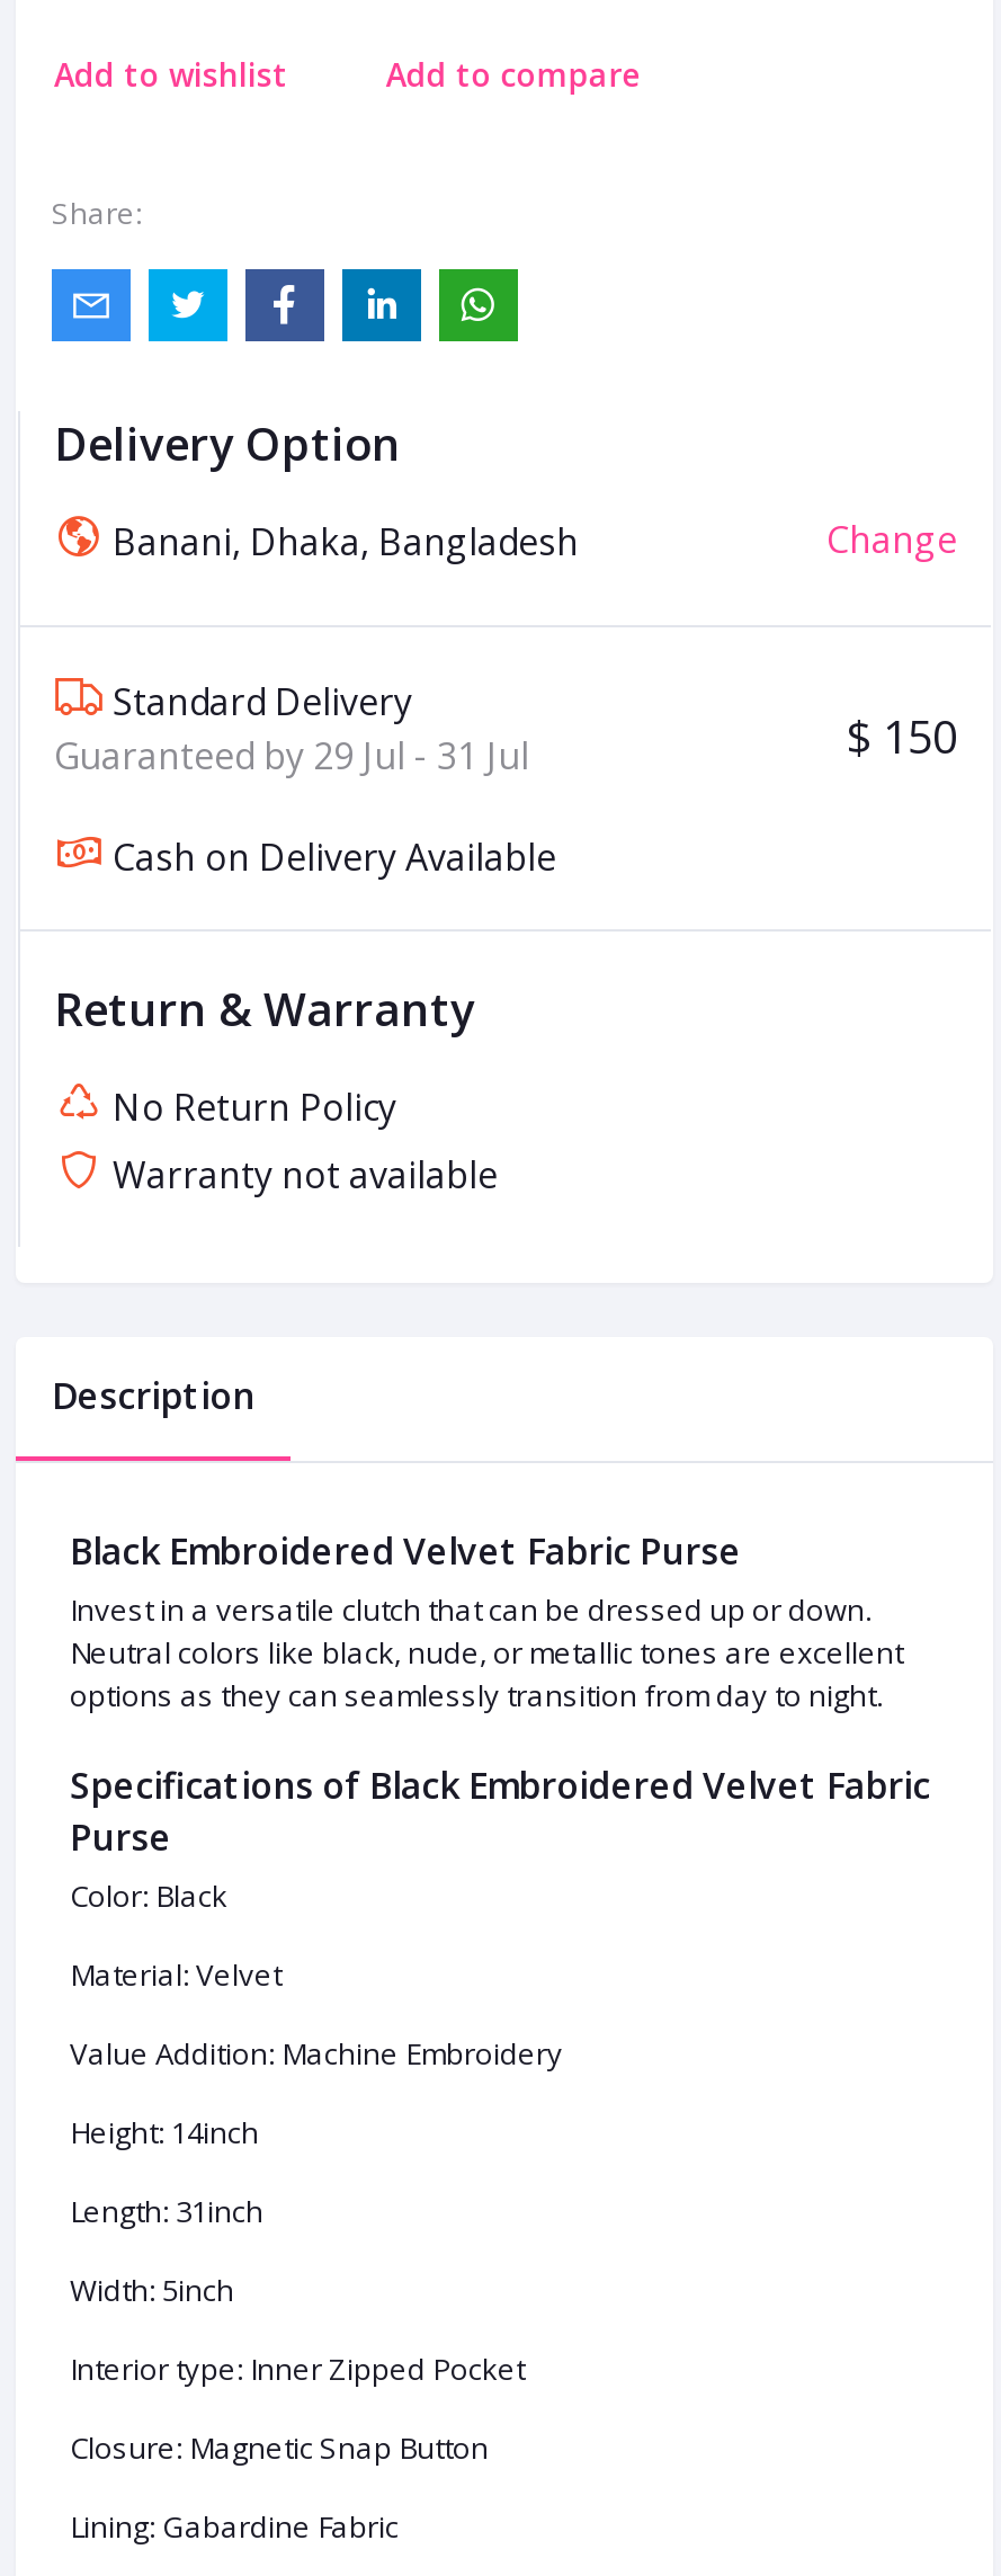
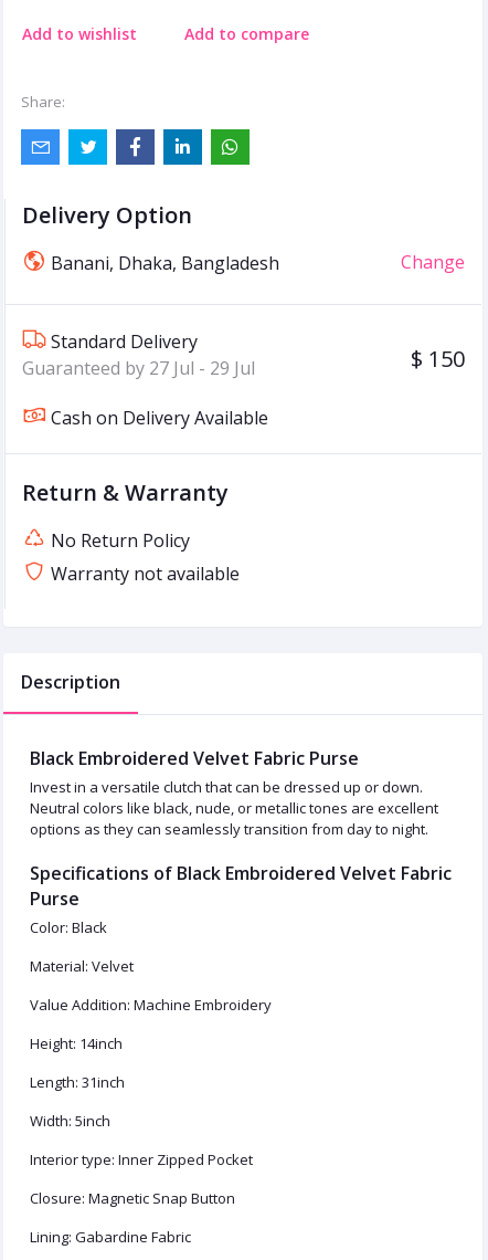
- Guaranteed by 29 Jul - 31 Jul
+ Guaranteed by 27 Jul - 29 Jul
